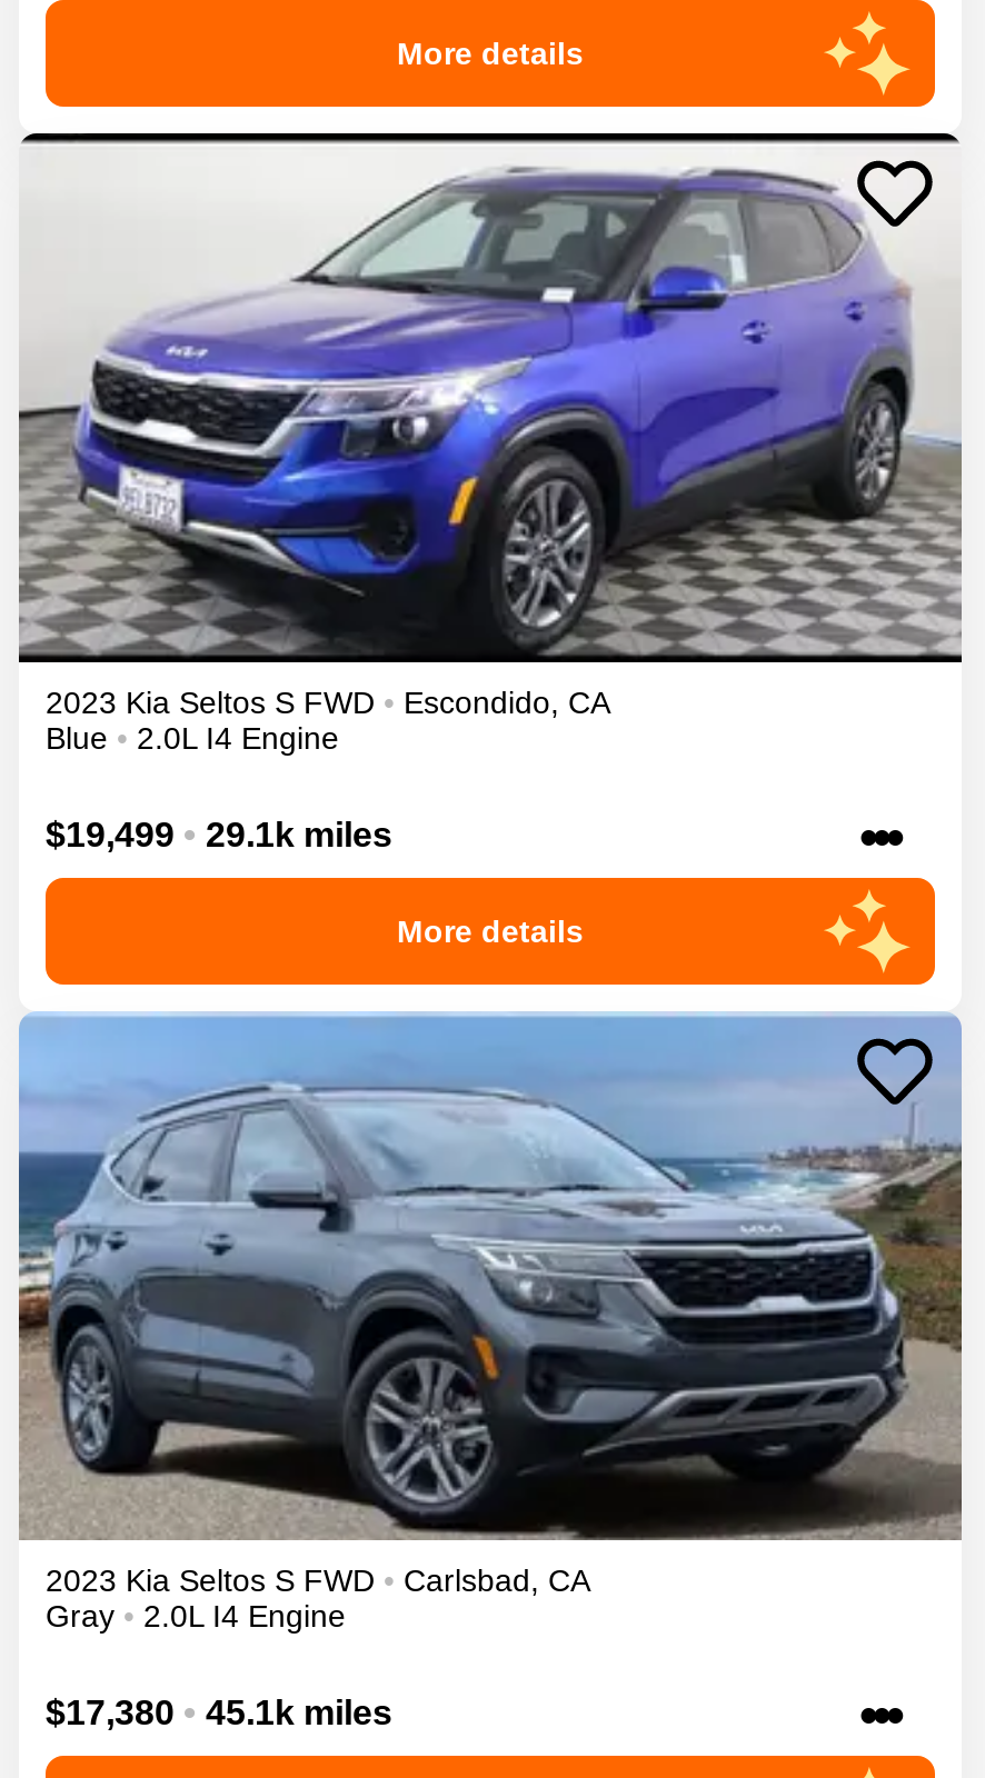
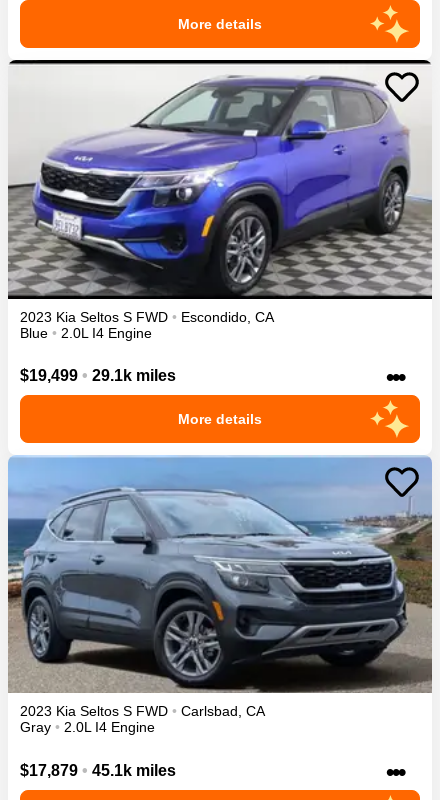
- $17,380 • 45.1k miles
+ $17,879 • 45.1k miles
